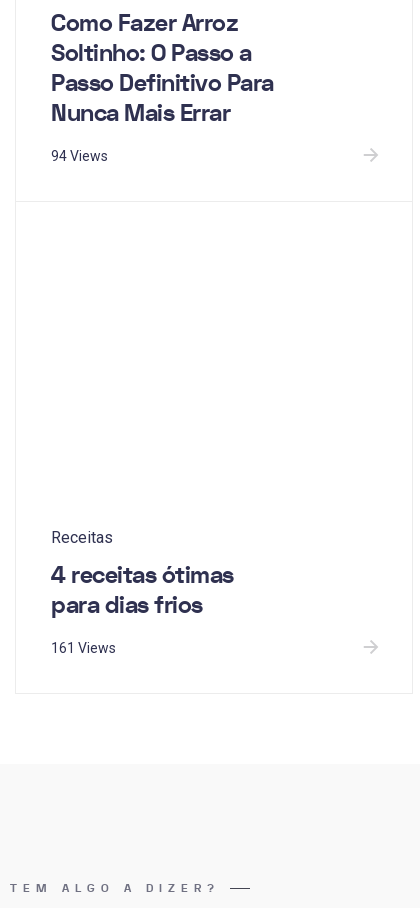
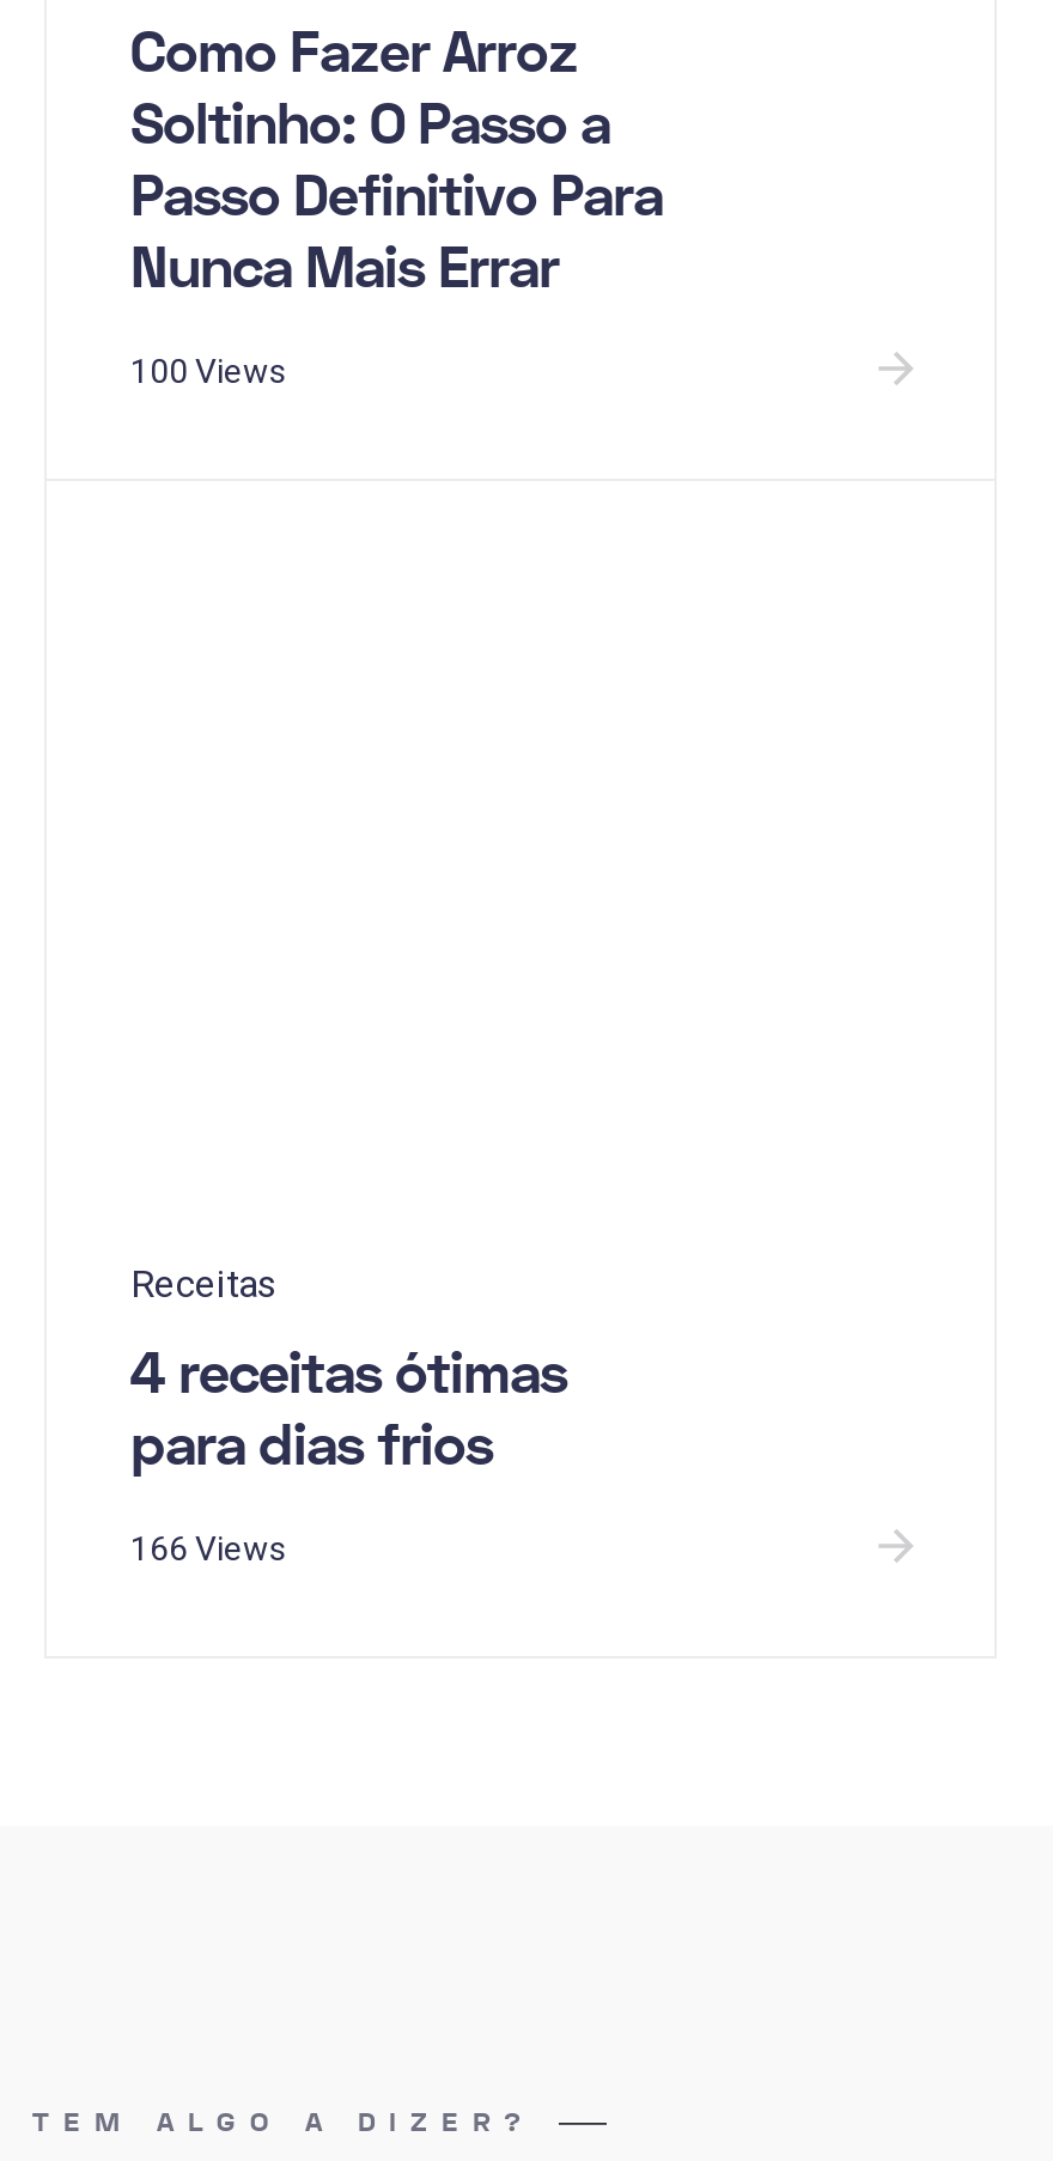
- 94 Views
+ 100 Views

- 161 Views
+ 166 Views
